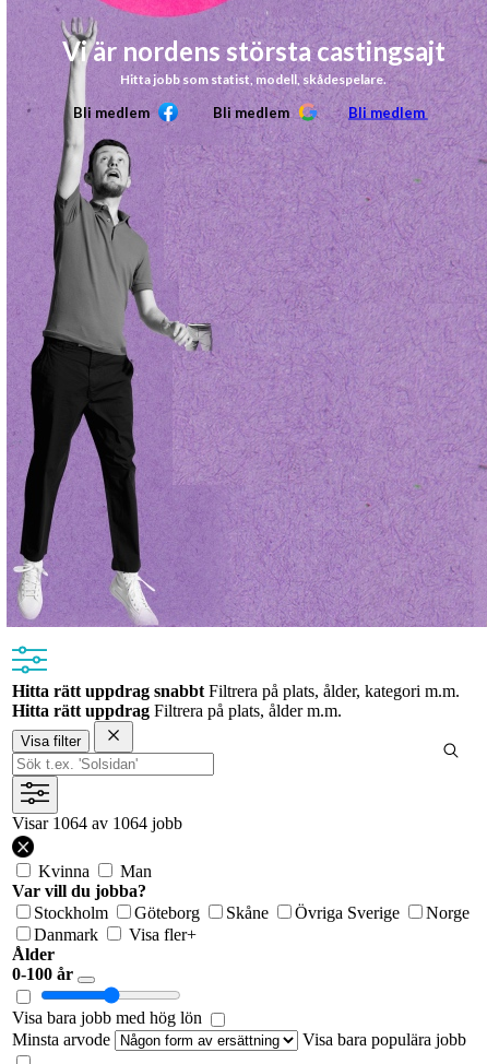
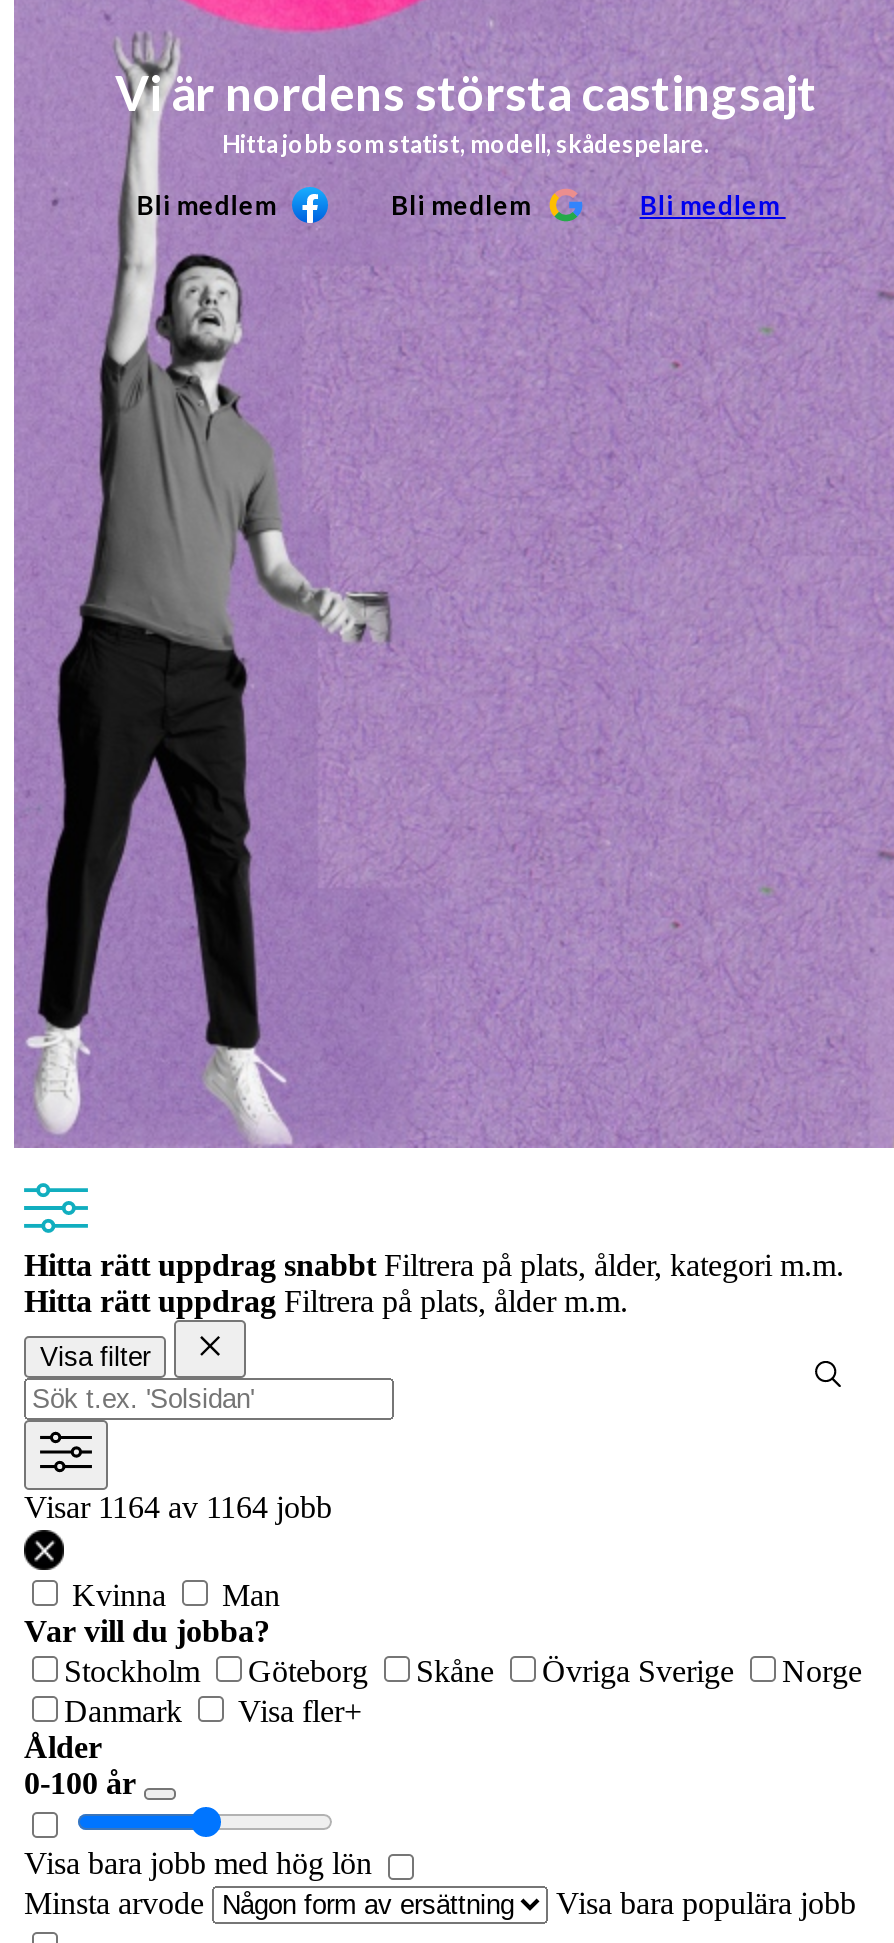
- Visar1064 av 1064 jobb
+ Visar1164 av 1164 jobb
